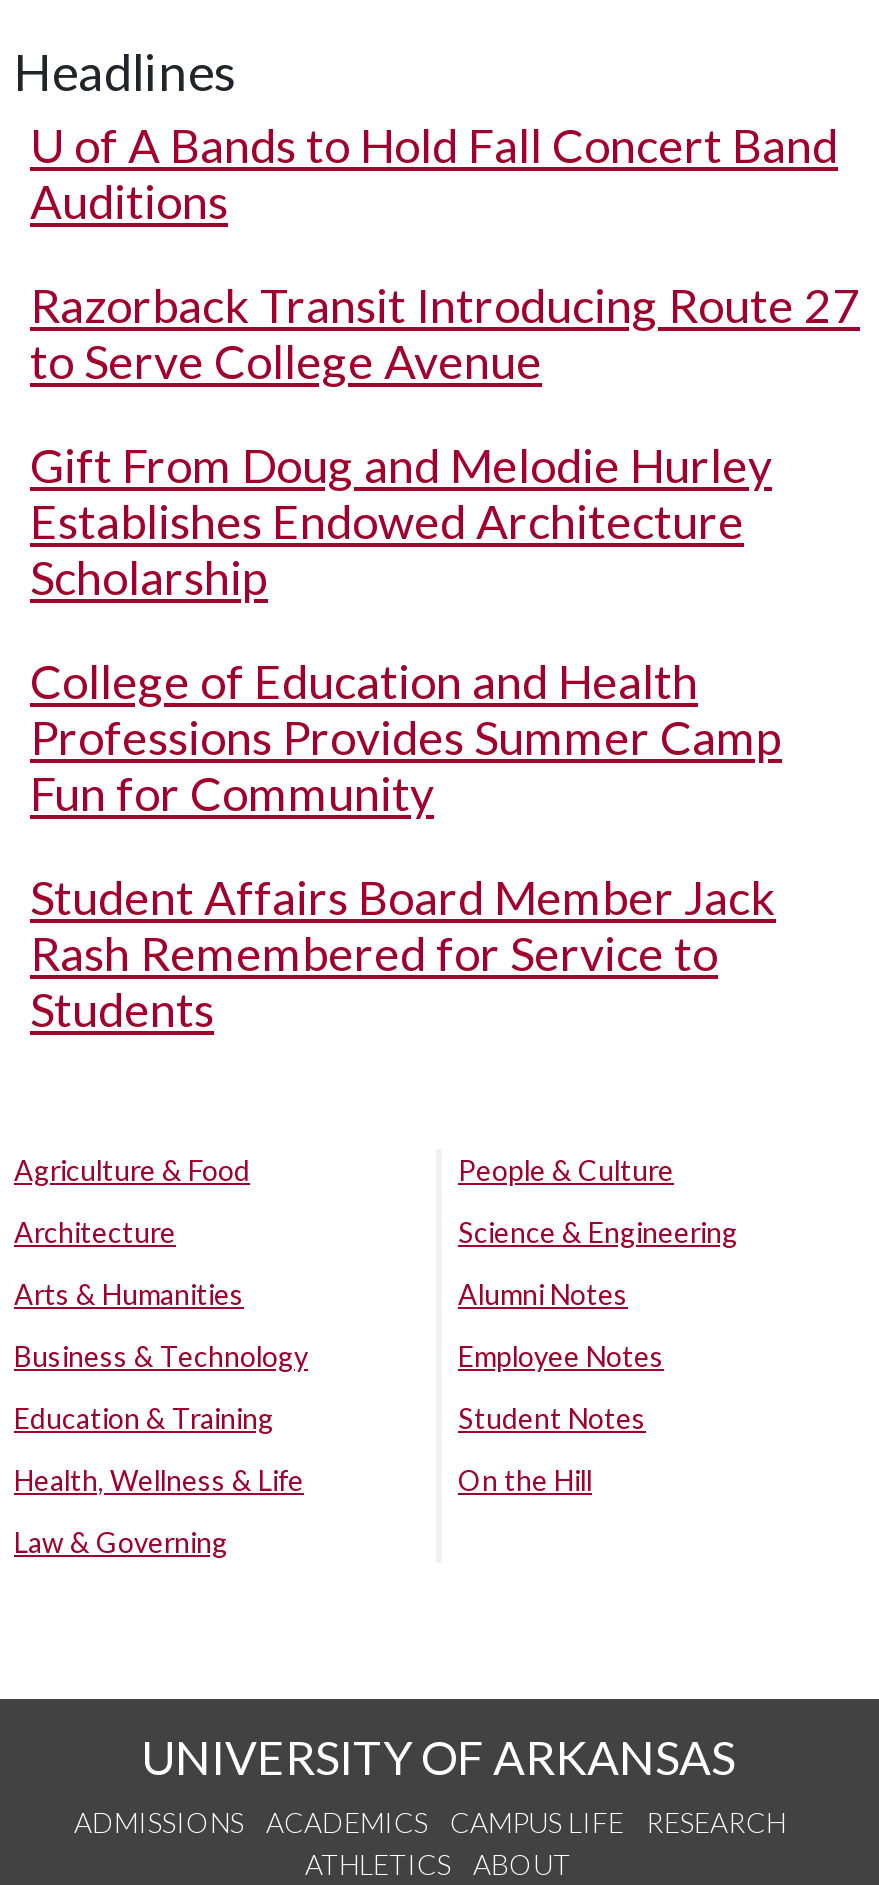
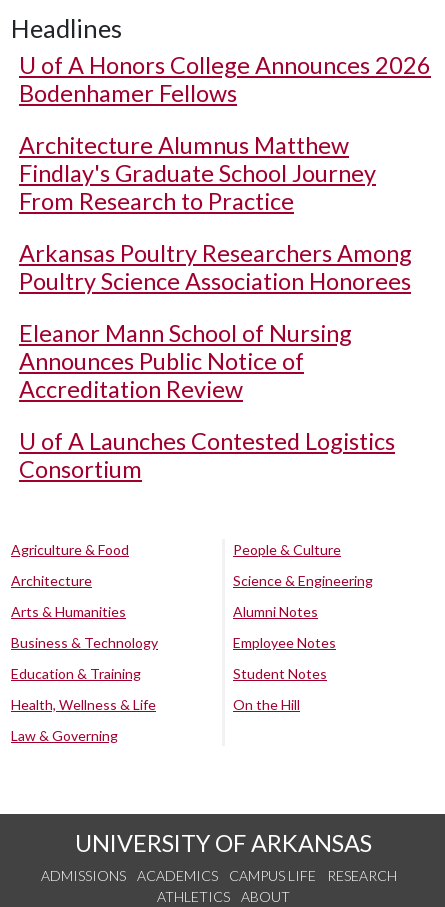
- U of A Bands to Hold Fall Concert Band
- Auditions
+ U of A Honors College Announces 2026
+ Bodenhamer Fellows

- Razorback Transit Introducing Route 27
- to Serve College Avenue
+ Architecture Alumnus Matthew
+ Findlay's Graduate School Journey
+ From Research to Practice

- Gift From Doug and Melodie Hurley
- Establishes Endowed Architecture
- Scholarship
+ Arkansas Poultry Researchers Among
+ Poultry Science Association Honorees

- College of Education and Health
- Professions Provides Summer Camp
- Fun for Community
+ Eleanor Mann School of Nursing
+ Announces Public Notice of
+ Accreditation Review

- Student Affairs Board Member Jack
- Rash Remembered for Service to
- Students
+ U of A Launches Contested Logistics
+ Consortium
